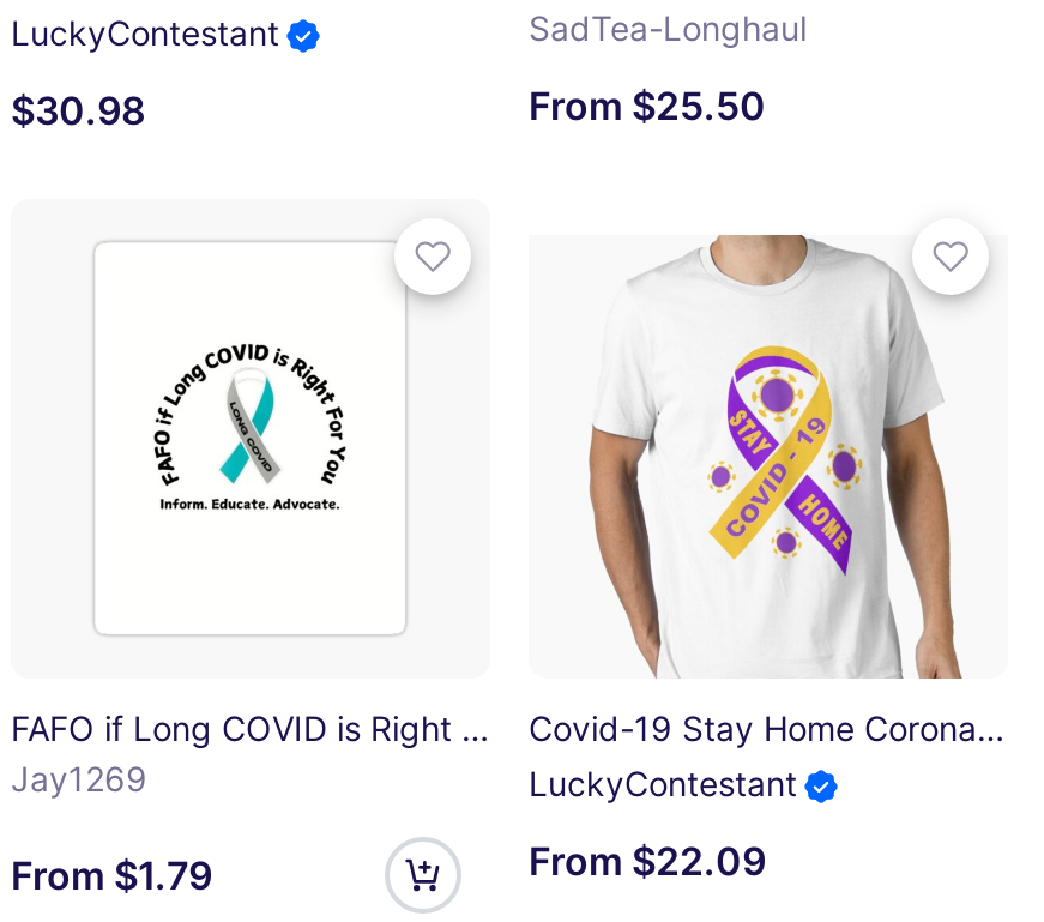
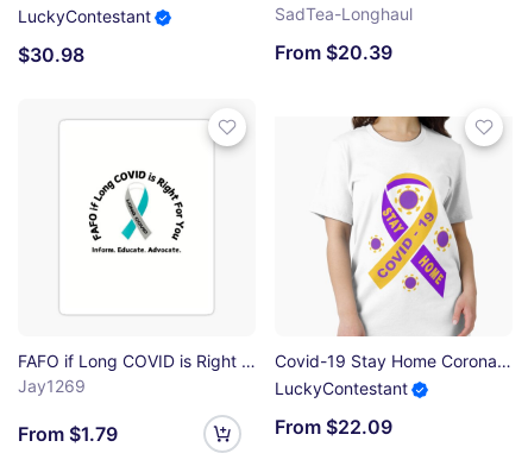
- From $25.50
+ From $20.39

- [image]
+ [image]
